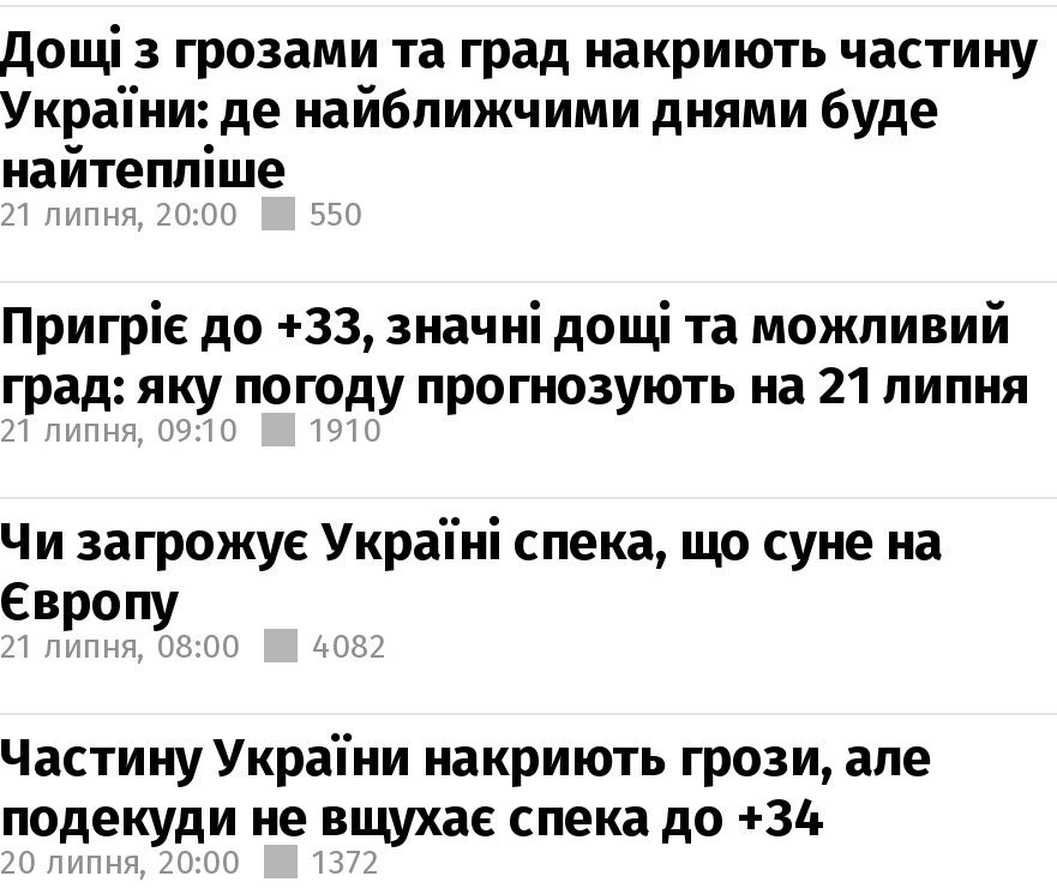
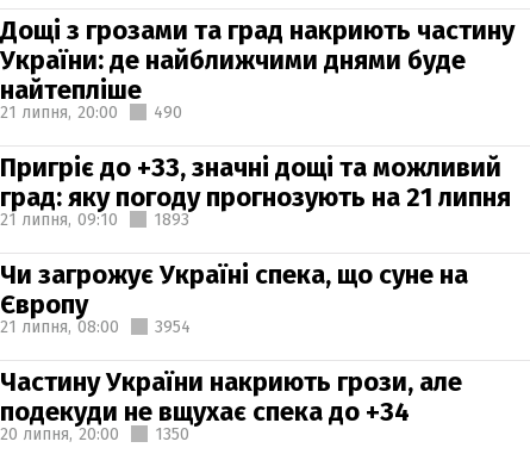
- 21 липня, 20:00 550
+ 21 липня, 20:00 490

- 1910
+ 1893

- 21 липня, 08:00 4082
+ 21 липня, 08:00 3954

- 20 липня, 20:00 1372
+ 20 липня, 20:00 1350
